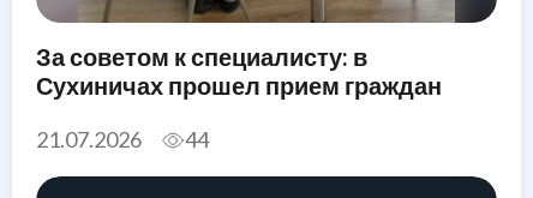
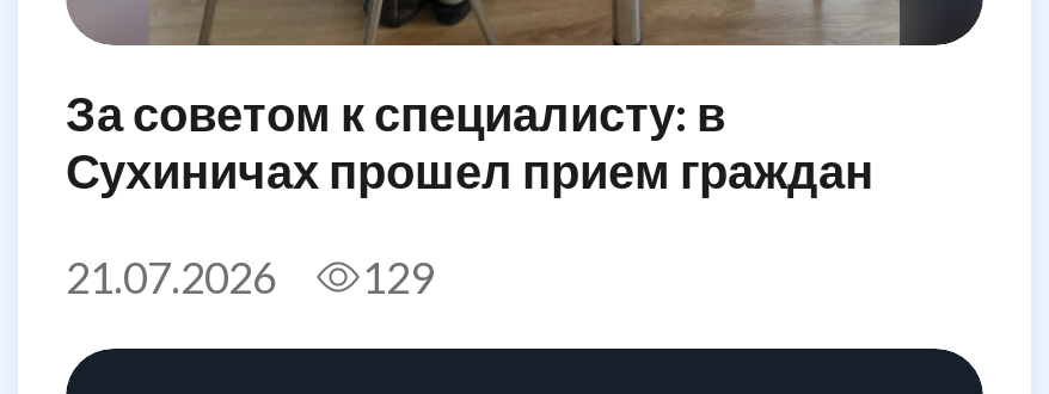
- 21.07.2026 44
+ 21.07.2026 129
